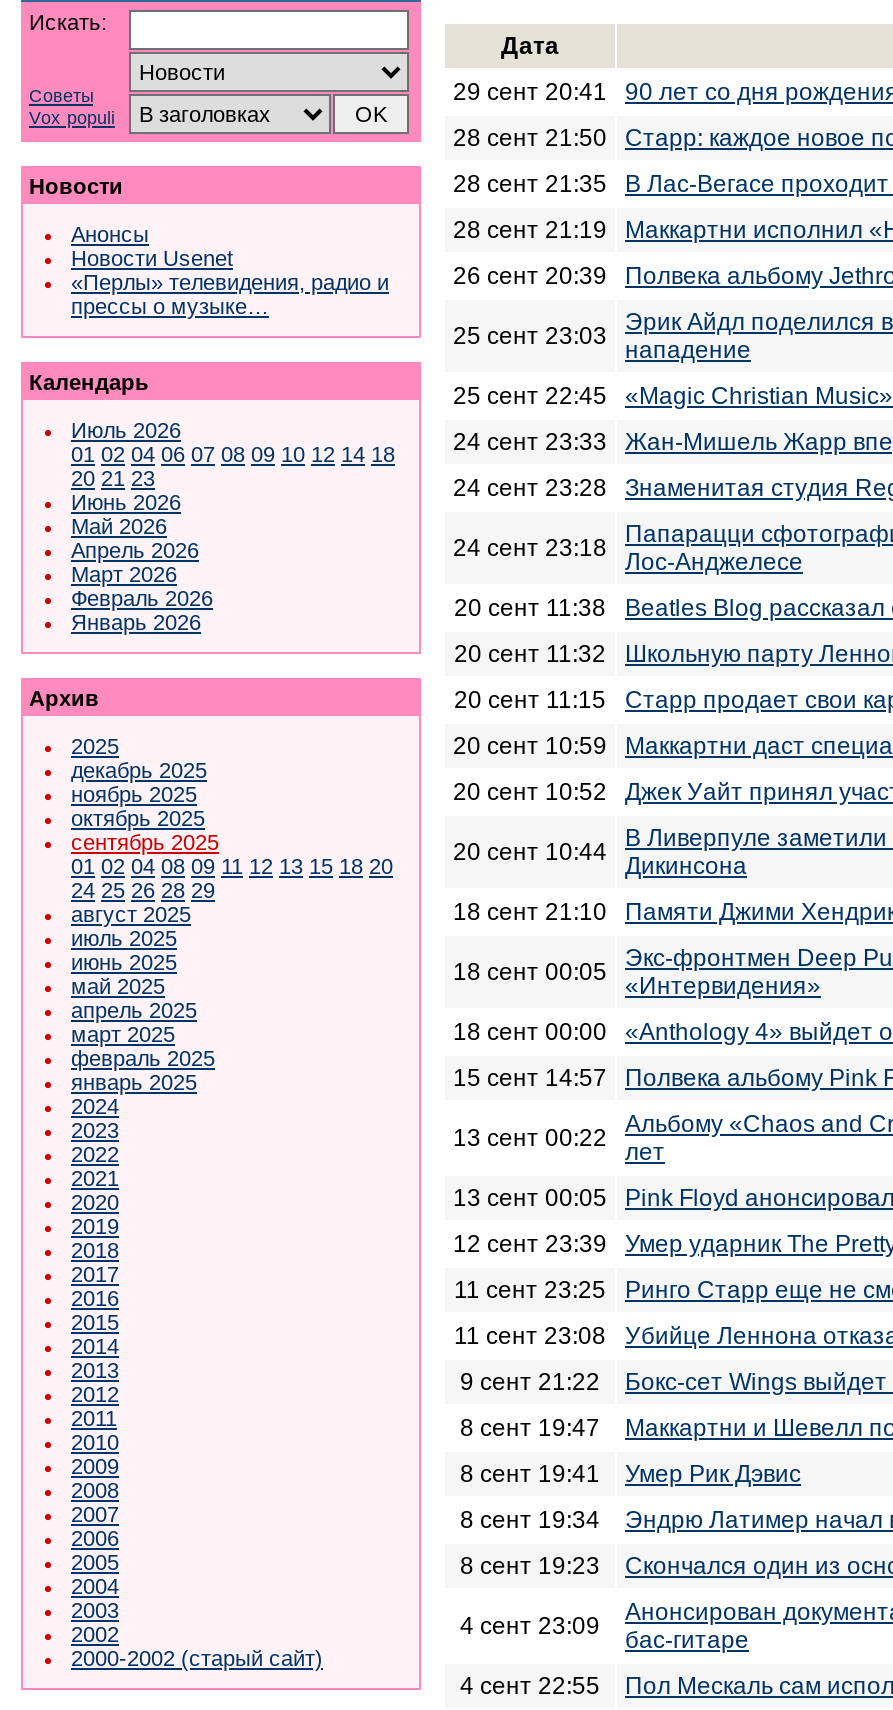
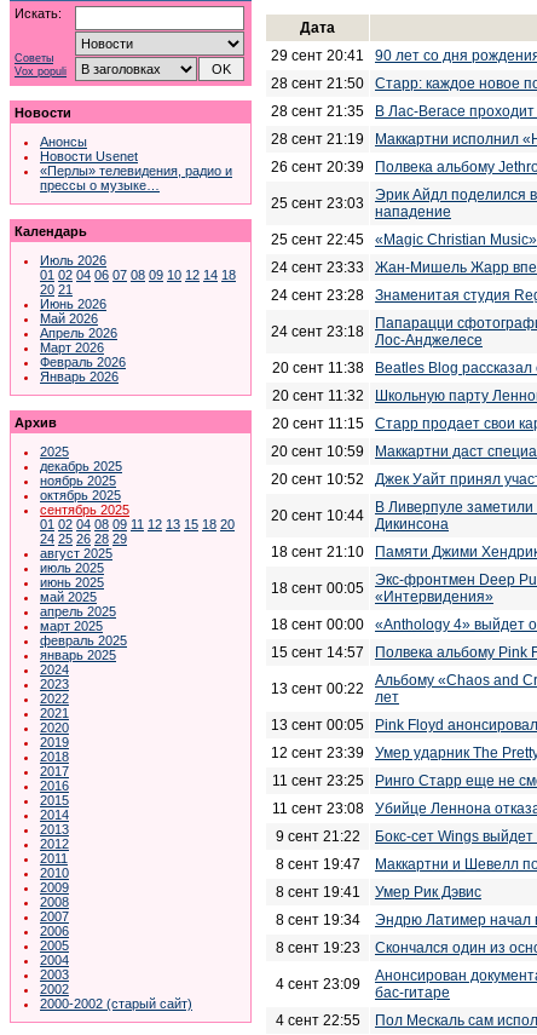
- 20 21 23
+ 20 21
